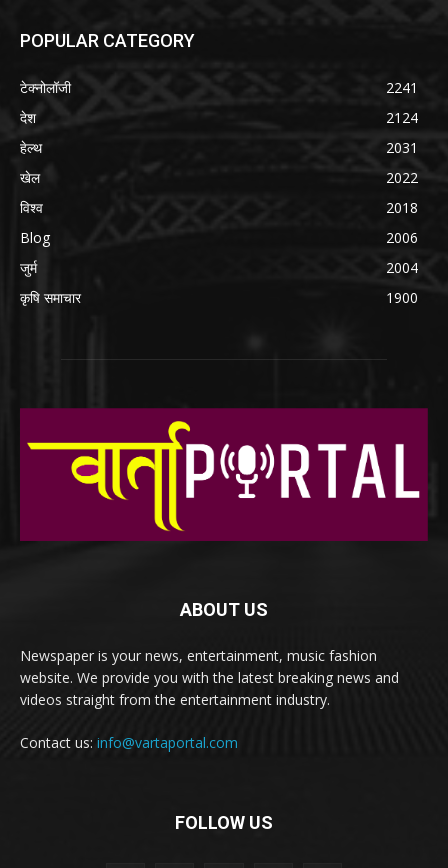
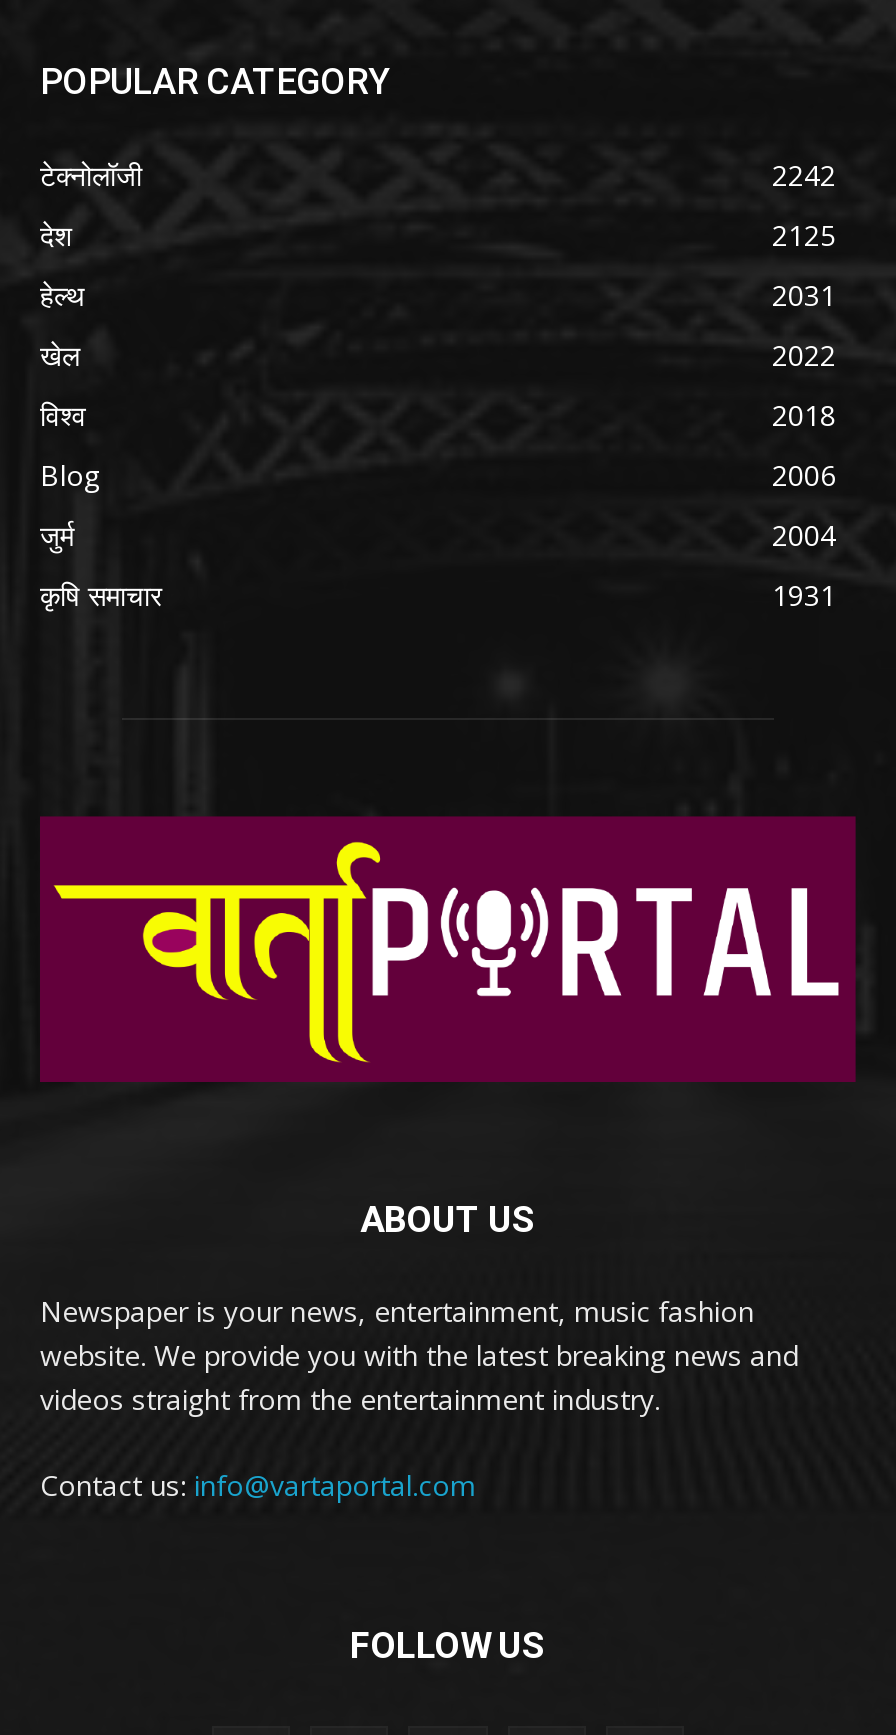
- 2241
+ 2242

- 2124
+ 2125

- 1900
+ 1931
